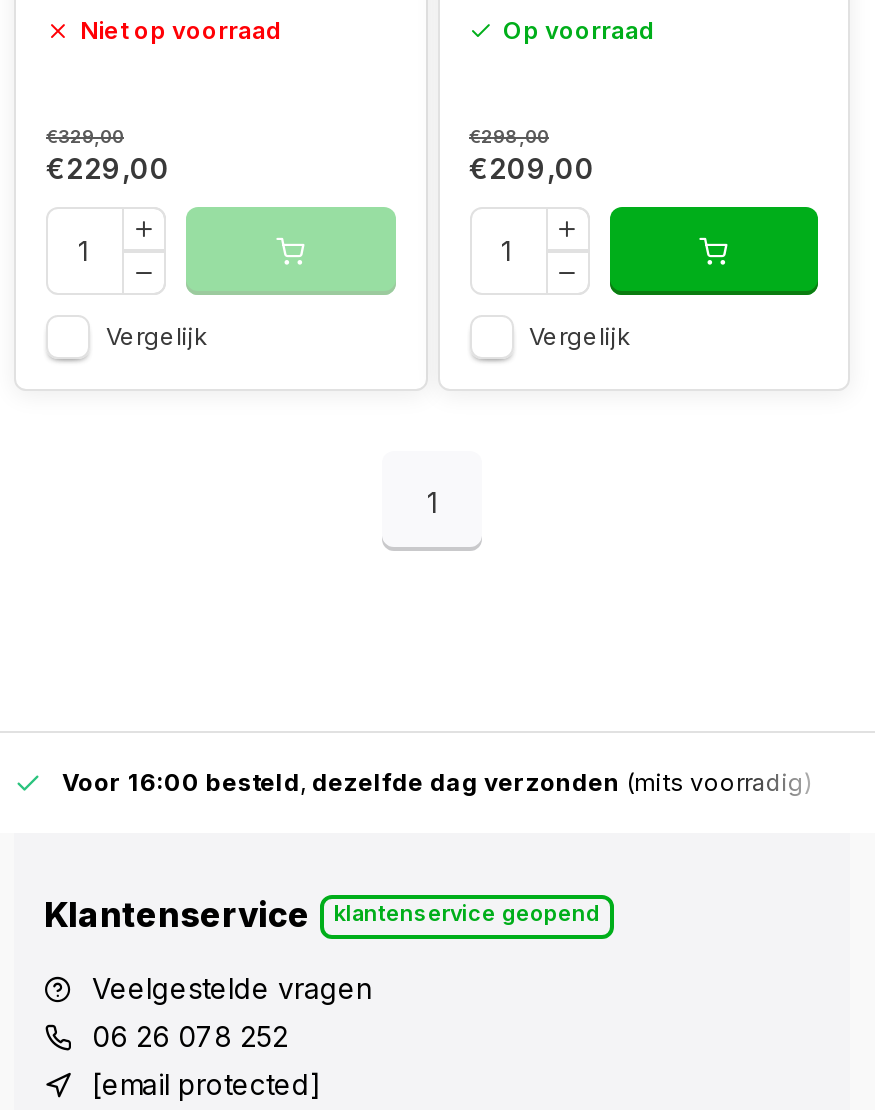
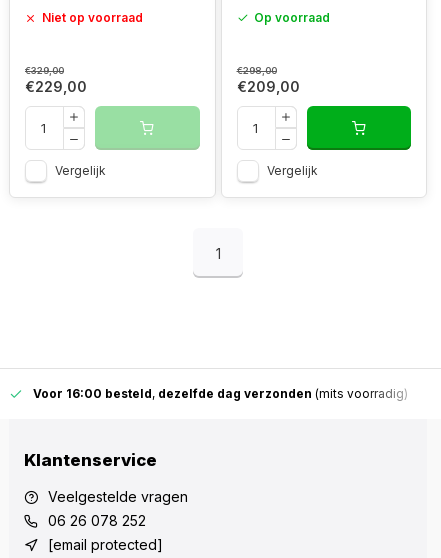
- klantenservice geopend
